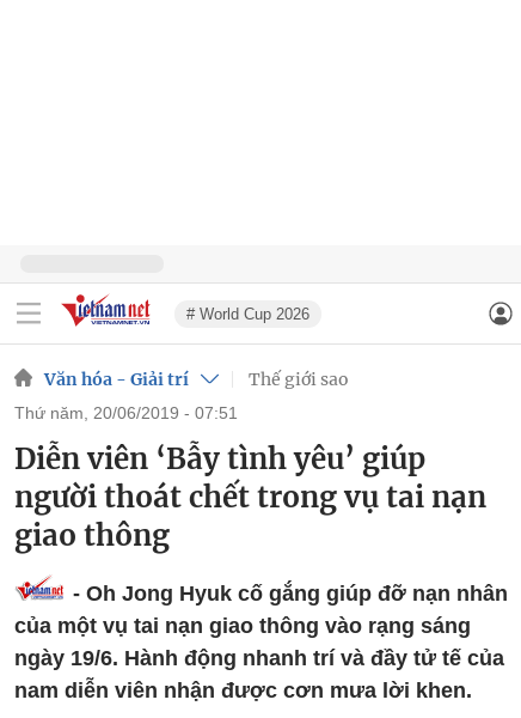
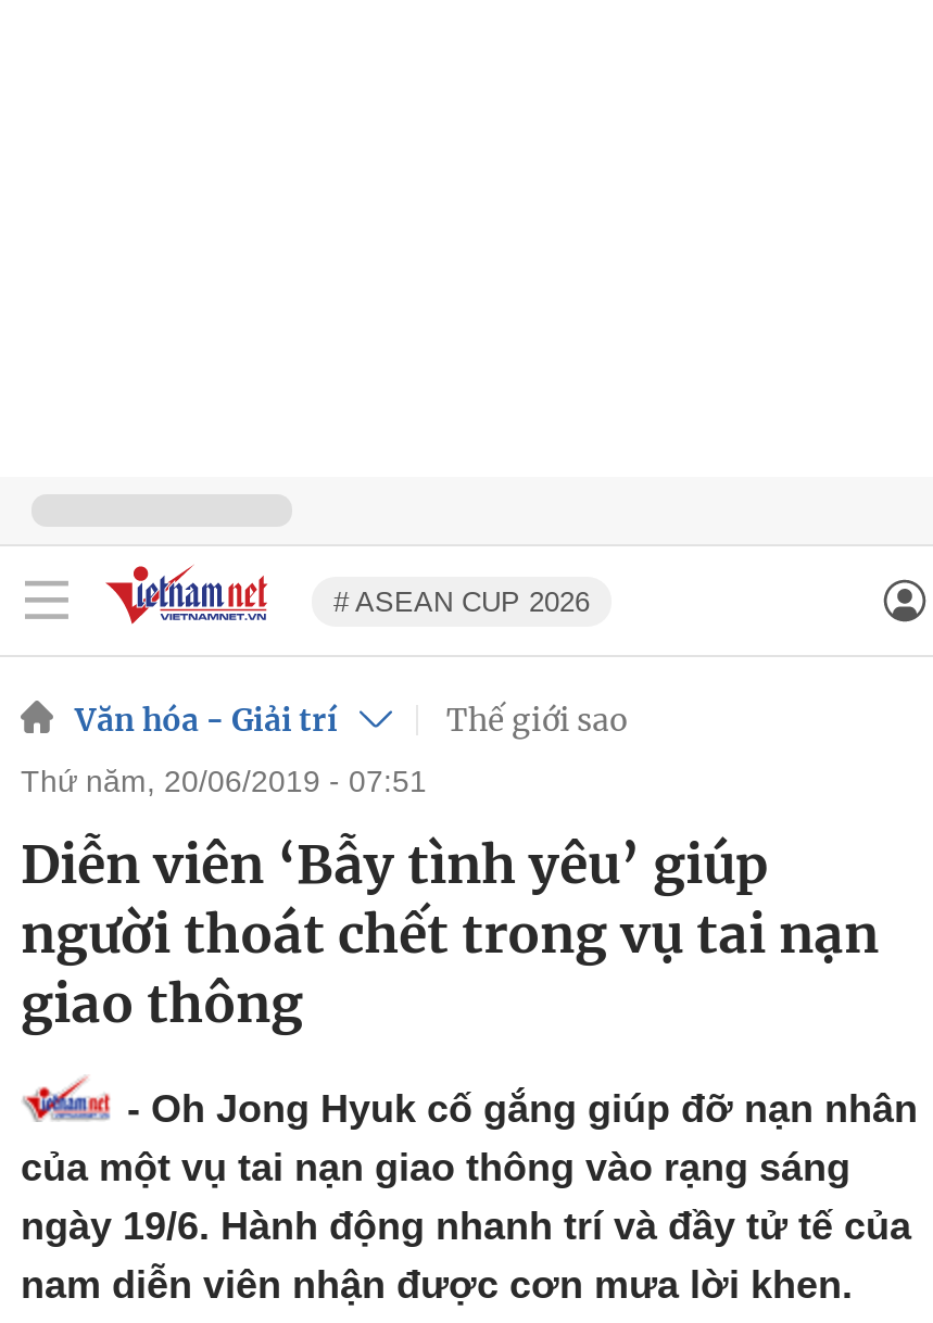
- # World Cup 2026
+ # ASEAN CUP 2026
